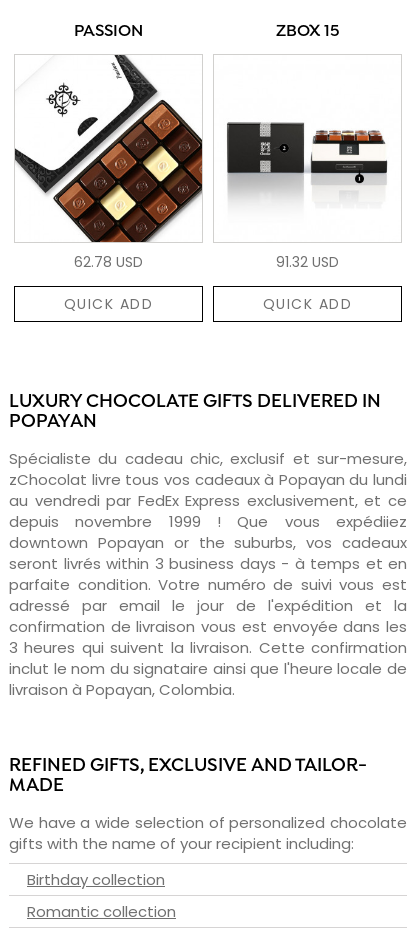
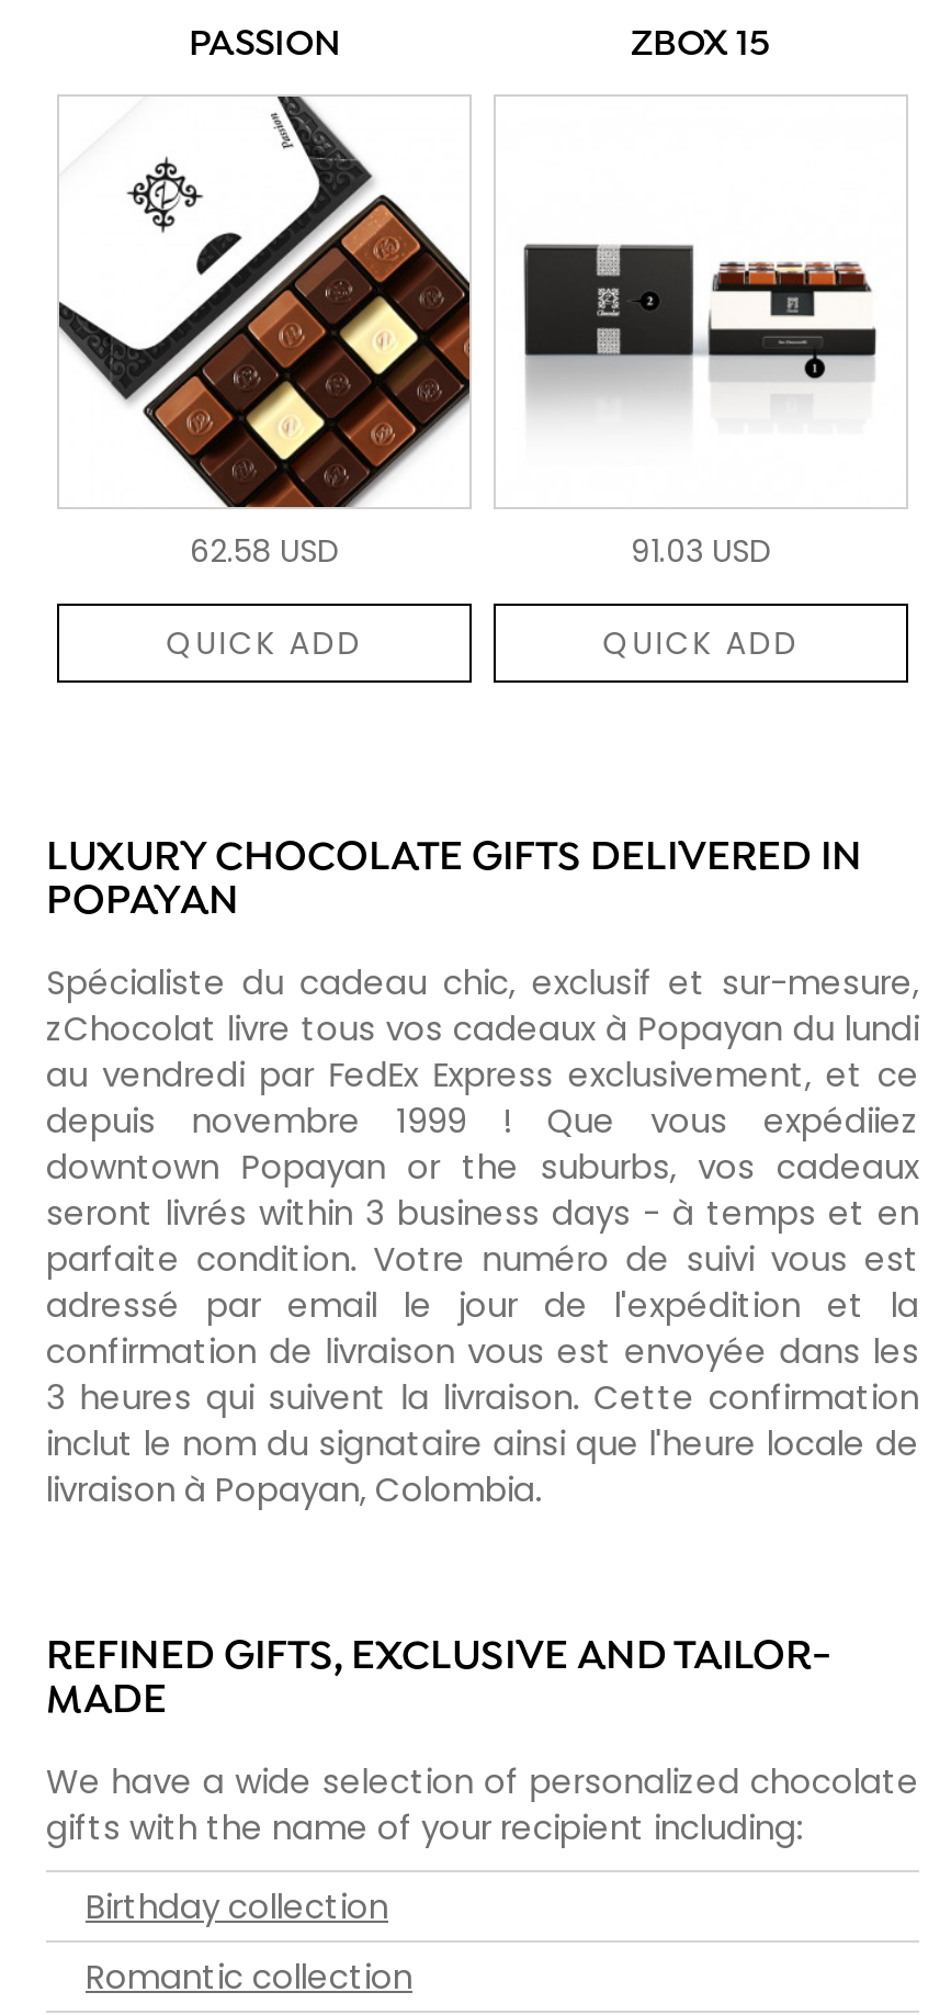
- 62.78 USD
+ 62.58 USD

- 91.32 USD
+ 91.03 USD
